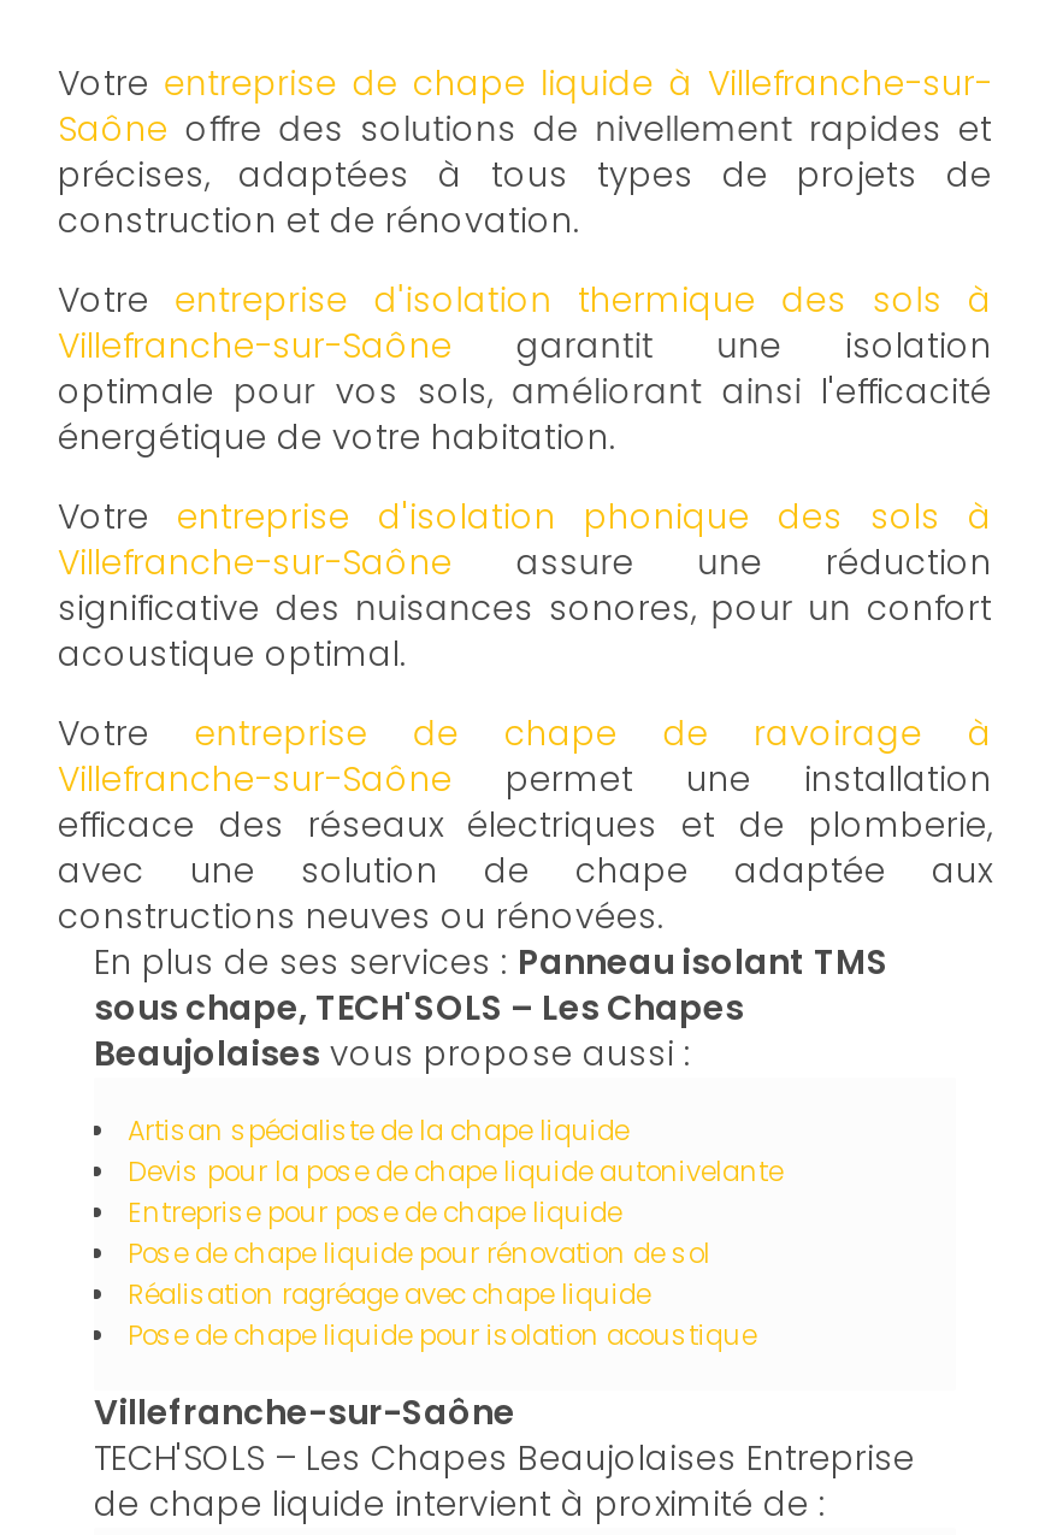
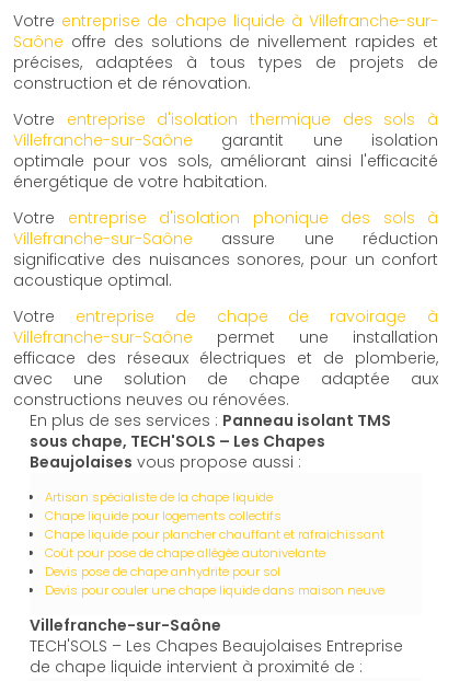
- Devis pour la pose de chape liquide autonivelante
- Entreprise pour pose de chape liquide
- Pose de chape liquide pour rénovation de sol
- Réalisation ragréage avec chape liquide
- Pose de chape liquide pour isolation acoustique
+ Chape liquide pour logements collectifs
+ Chape liquide pour plancher chauffant et rafraichissant
+ Coût pour pose de chape allégée autonivelante
+ Devis pose de chape anhydrite pour sol
+ Devis pour couler une chape liquide dans maison neuve
